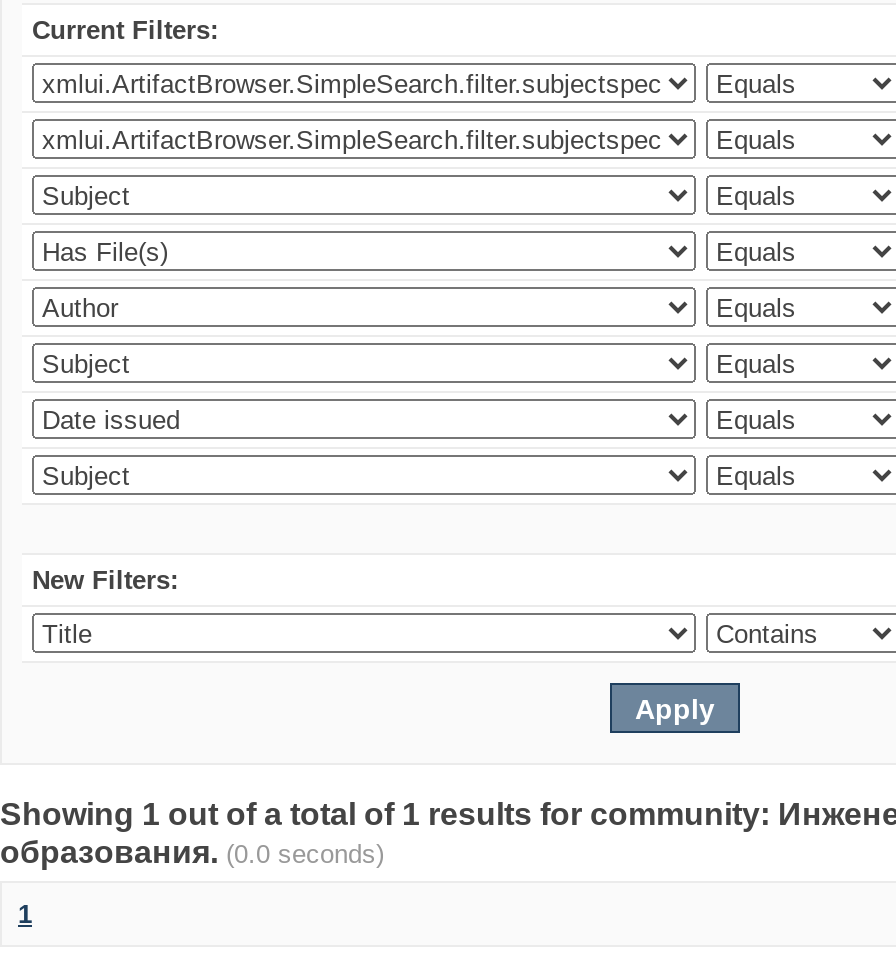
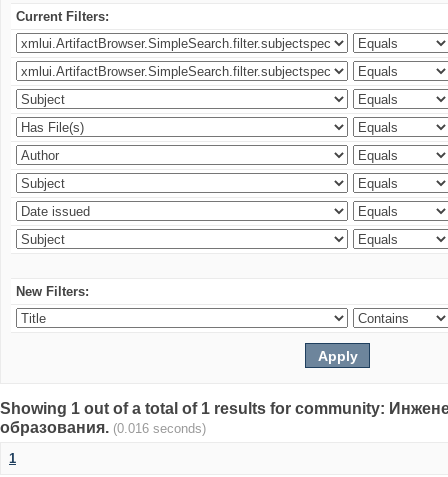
- образования. (0.0 seconds)
+ образования. (0.016 seconds)
